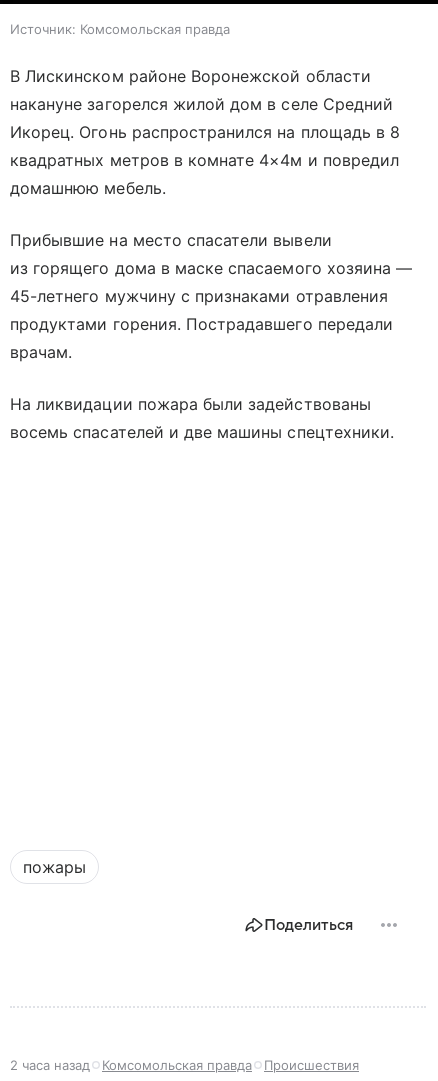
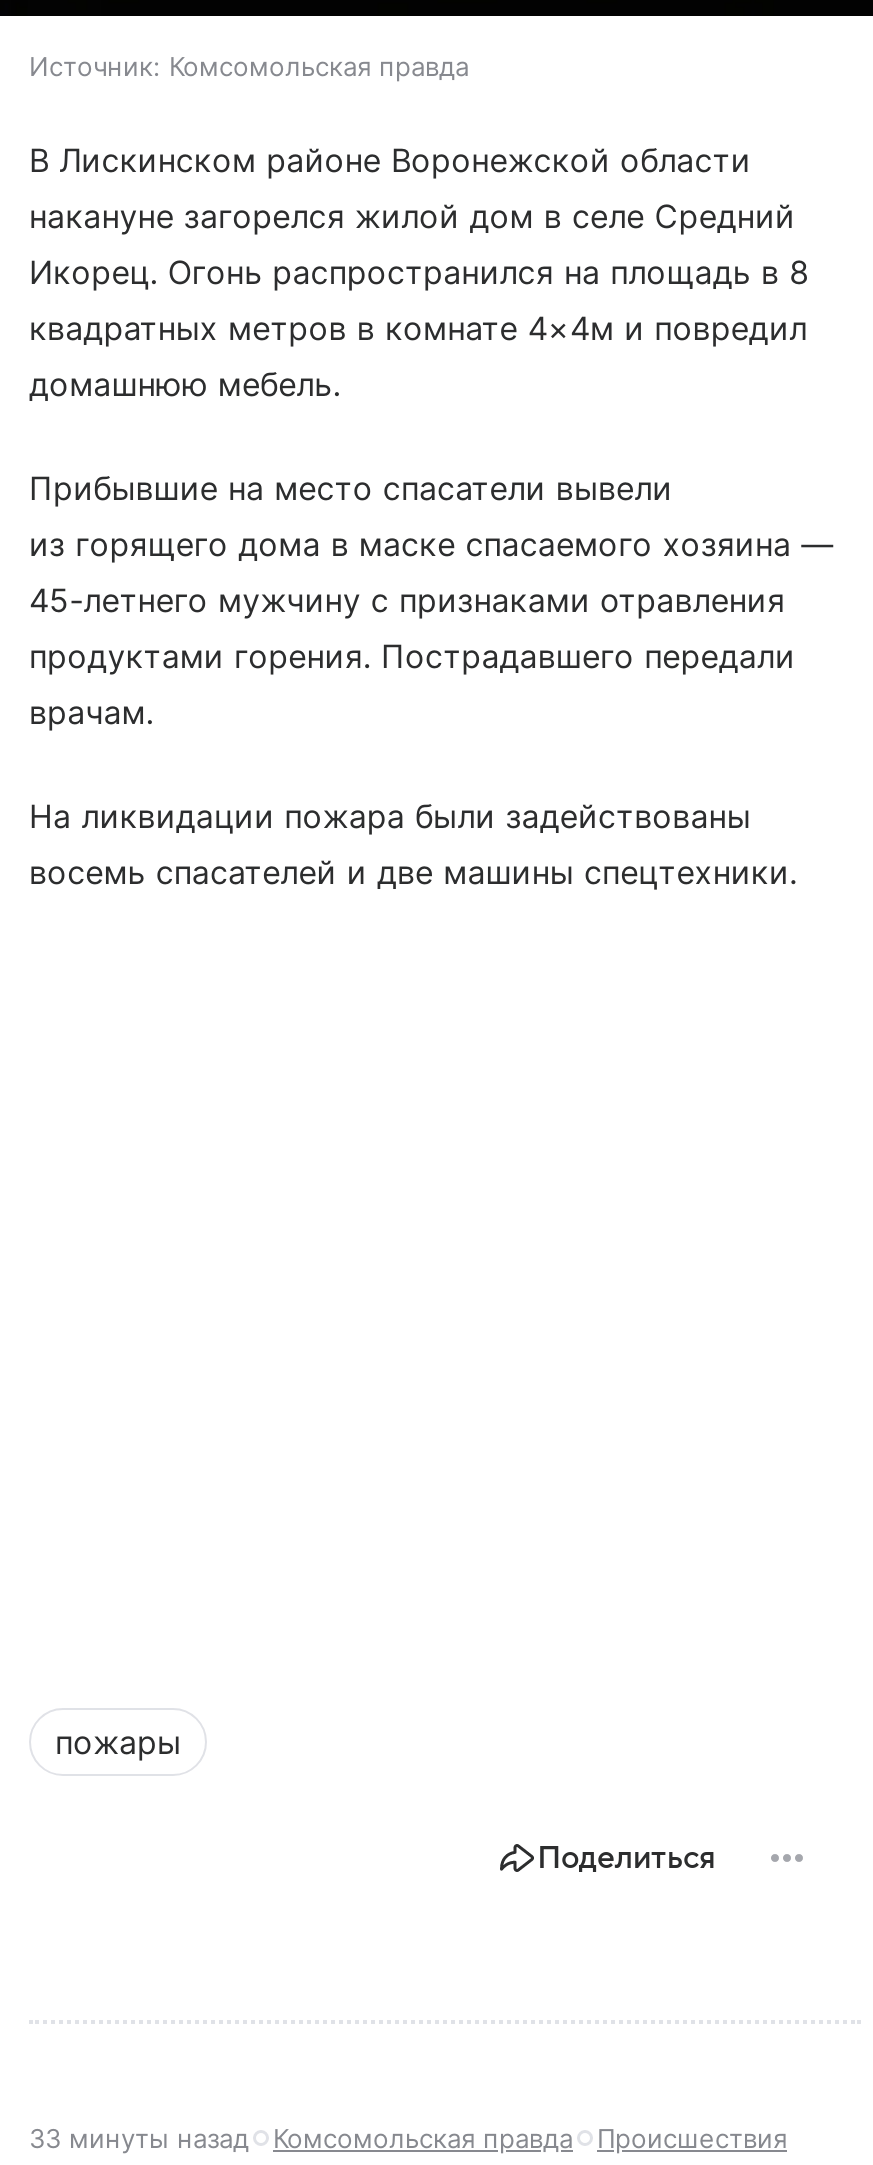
- 2 часа назад Комсомольская правда Происшествия
+ 33 минуты назад Комсомольская правда Происшествия
